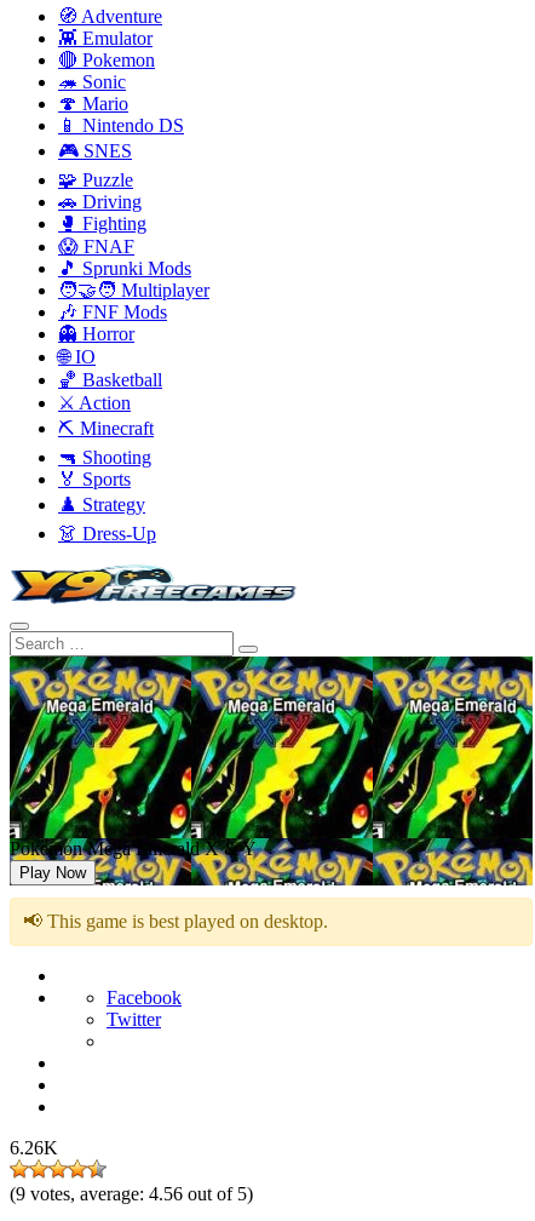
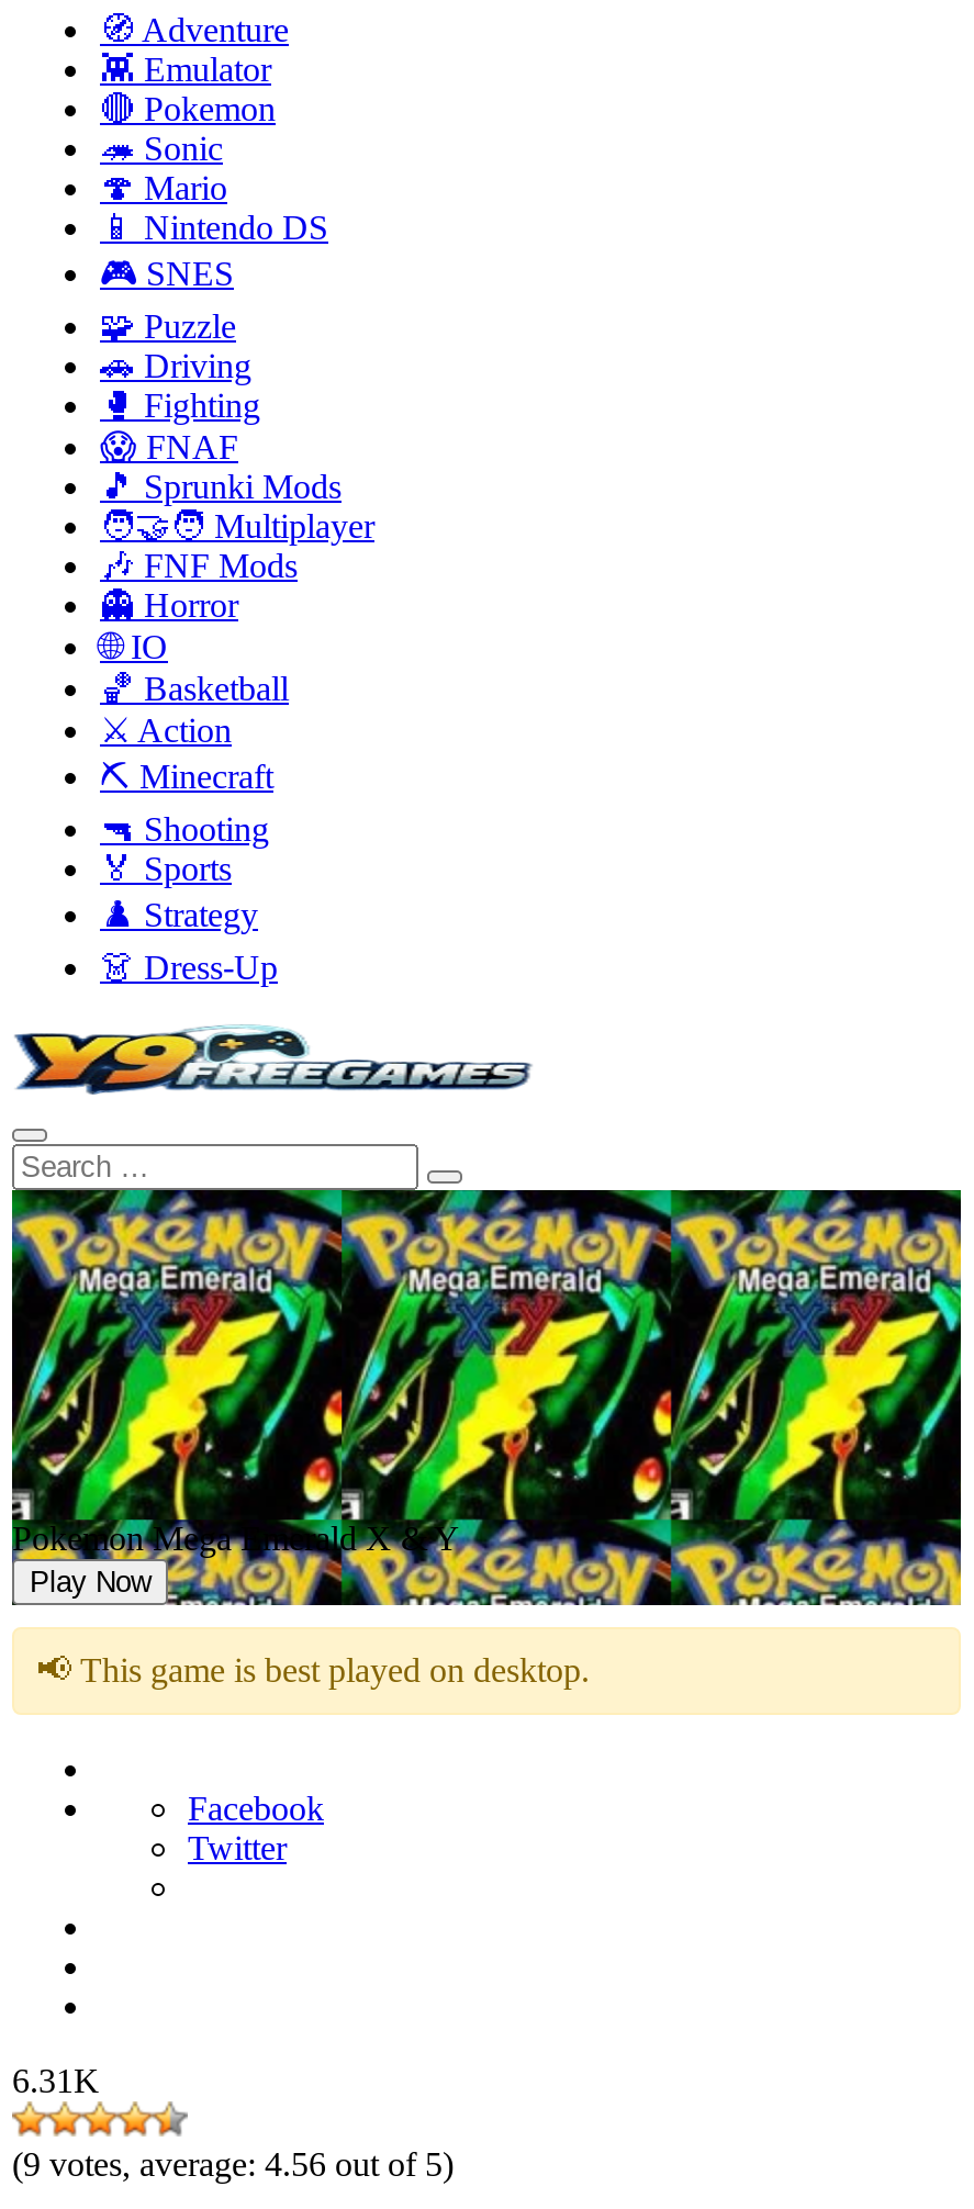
- 6.26K
+ 6.31K
